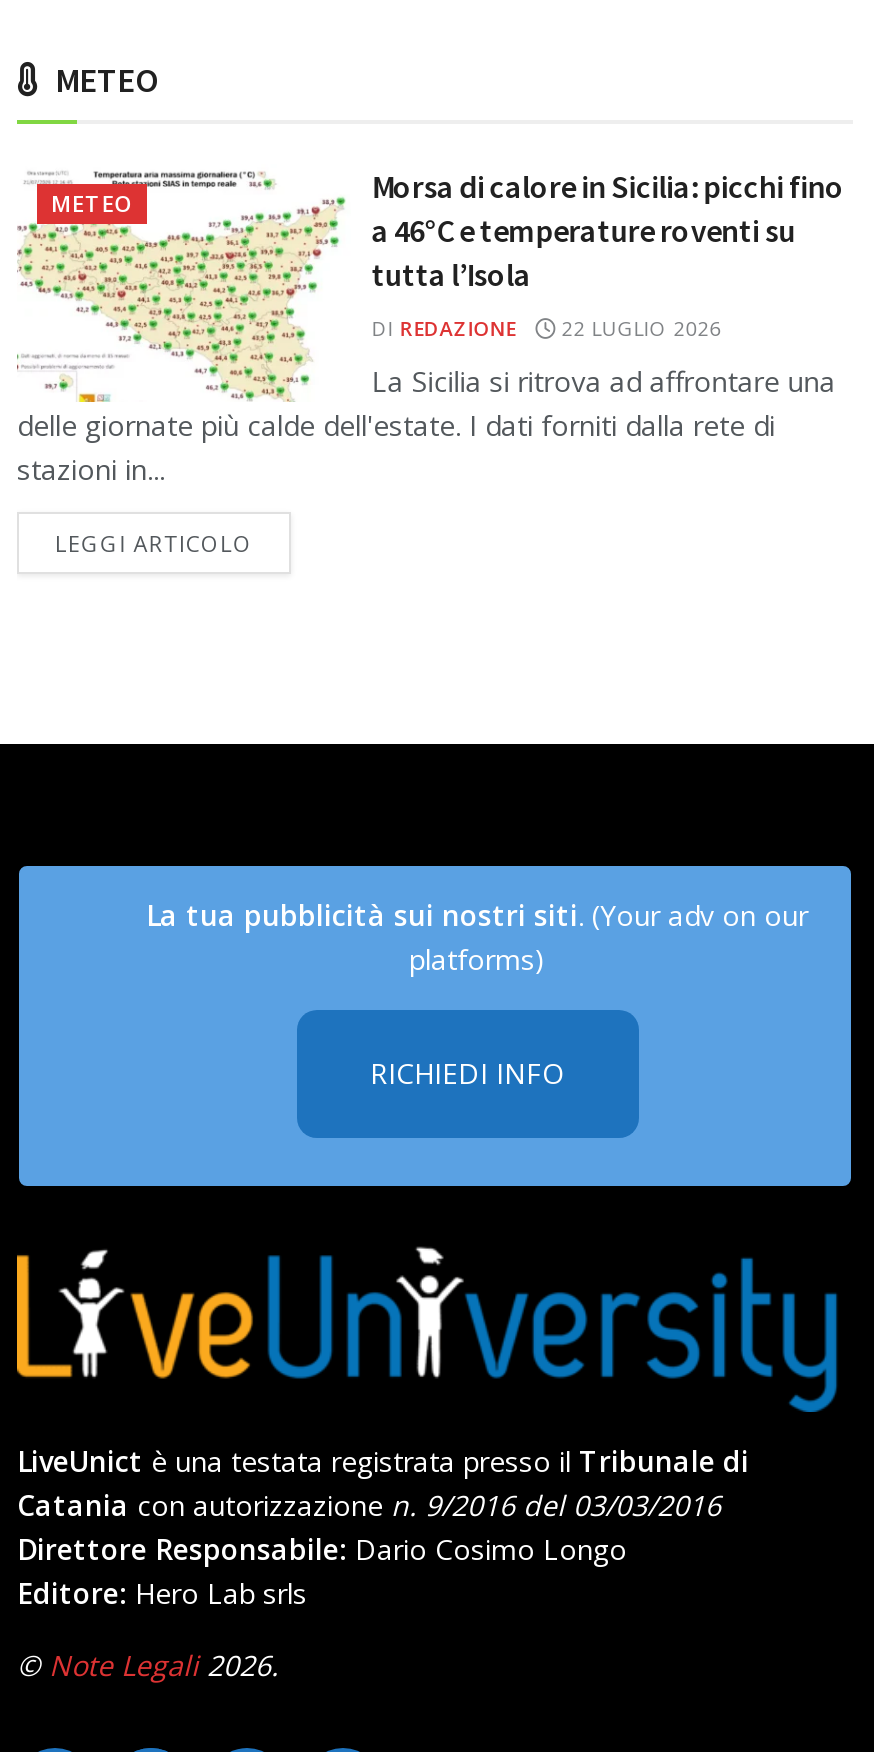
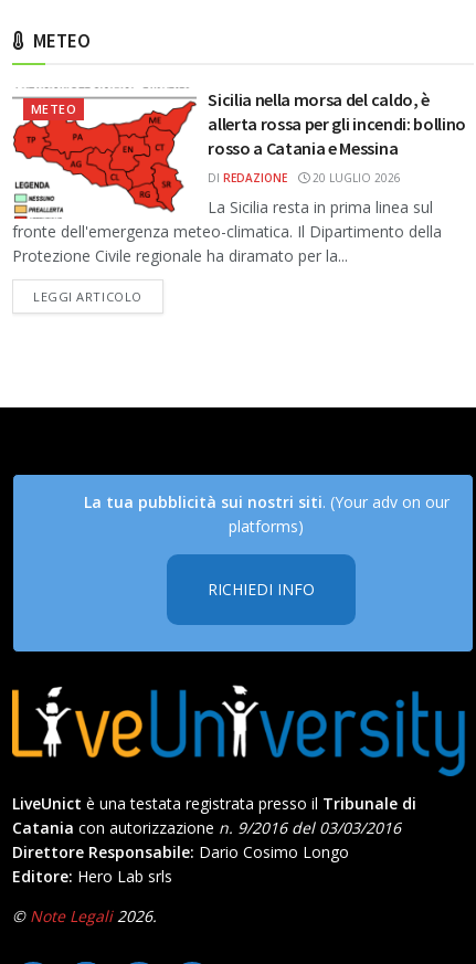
- [image]
- La Sicilia si ritrova ad affrontare una
- delle giornate più calde dell'estate. I dati forniti dalla rete di
- stazioni in...
+ [image]
+ La Sicilia resta in prima linea sul
+ fronte dell'emergenza meteo-climatica. Il Dipartimento della
+ Protezione Civile regionale ha diramato per la...

- Morsa di calore in Sicilia: picchi fino
- a 46°C e temperature roventi su
- tutta l’Isola
+ Sicilia nella morsa del caldo, è
+ allerta rossa per gli incendi: bollino
+ rosso a Catania e Messina

- DI REDAZIONE 22 LUGLIO 2026
+ DI REDAZIONE 20 LUGLIO 2026
